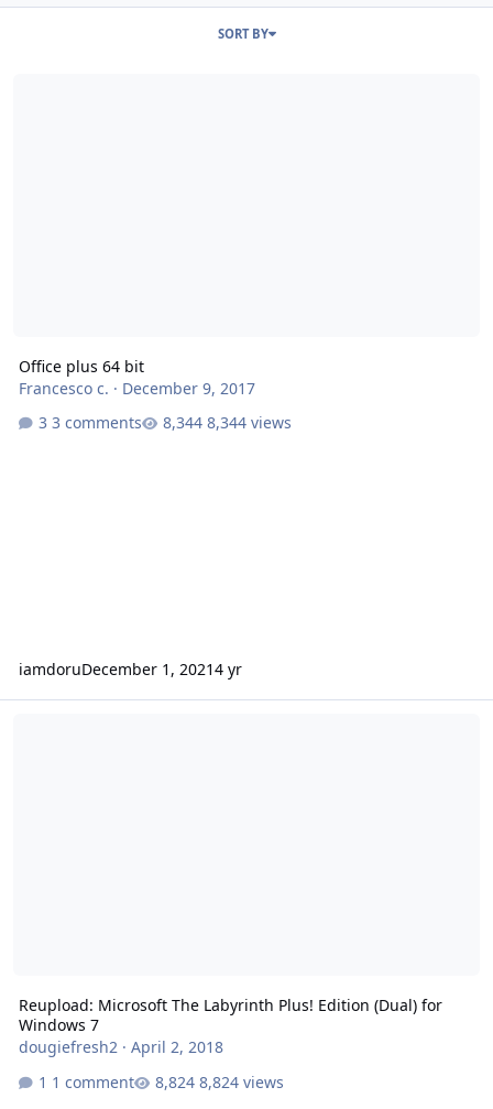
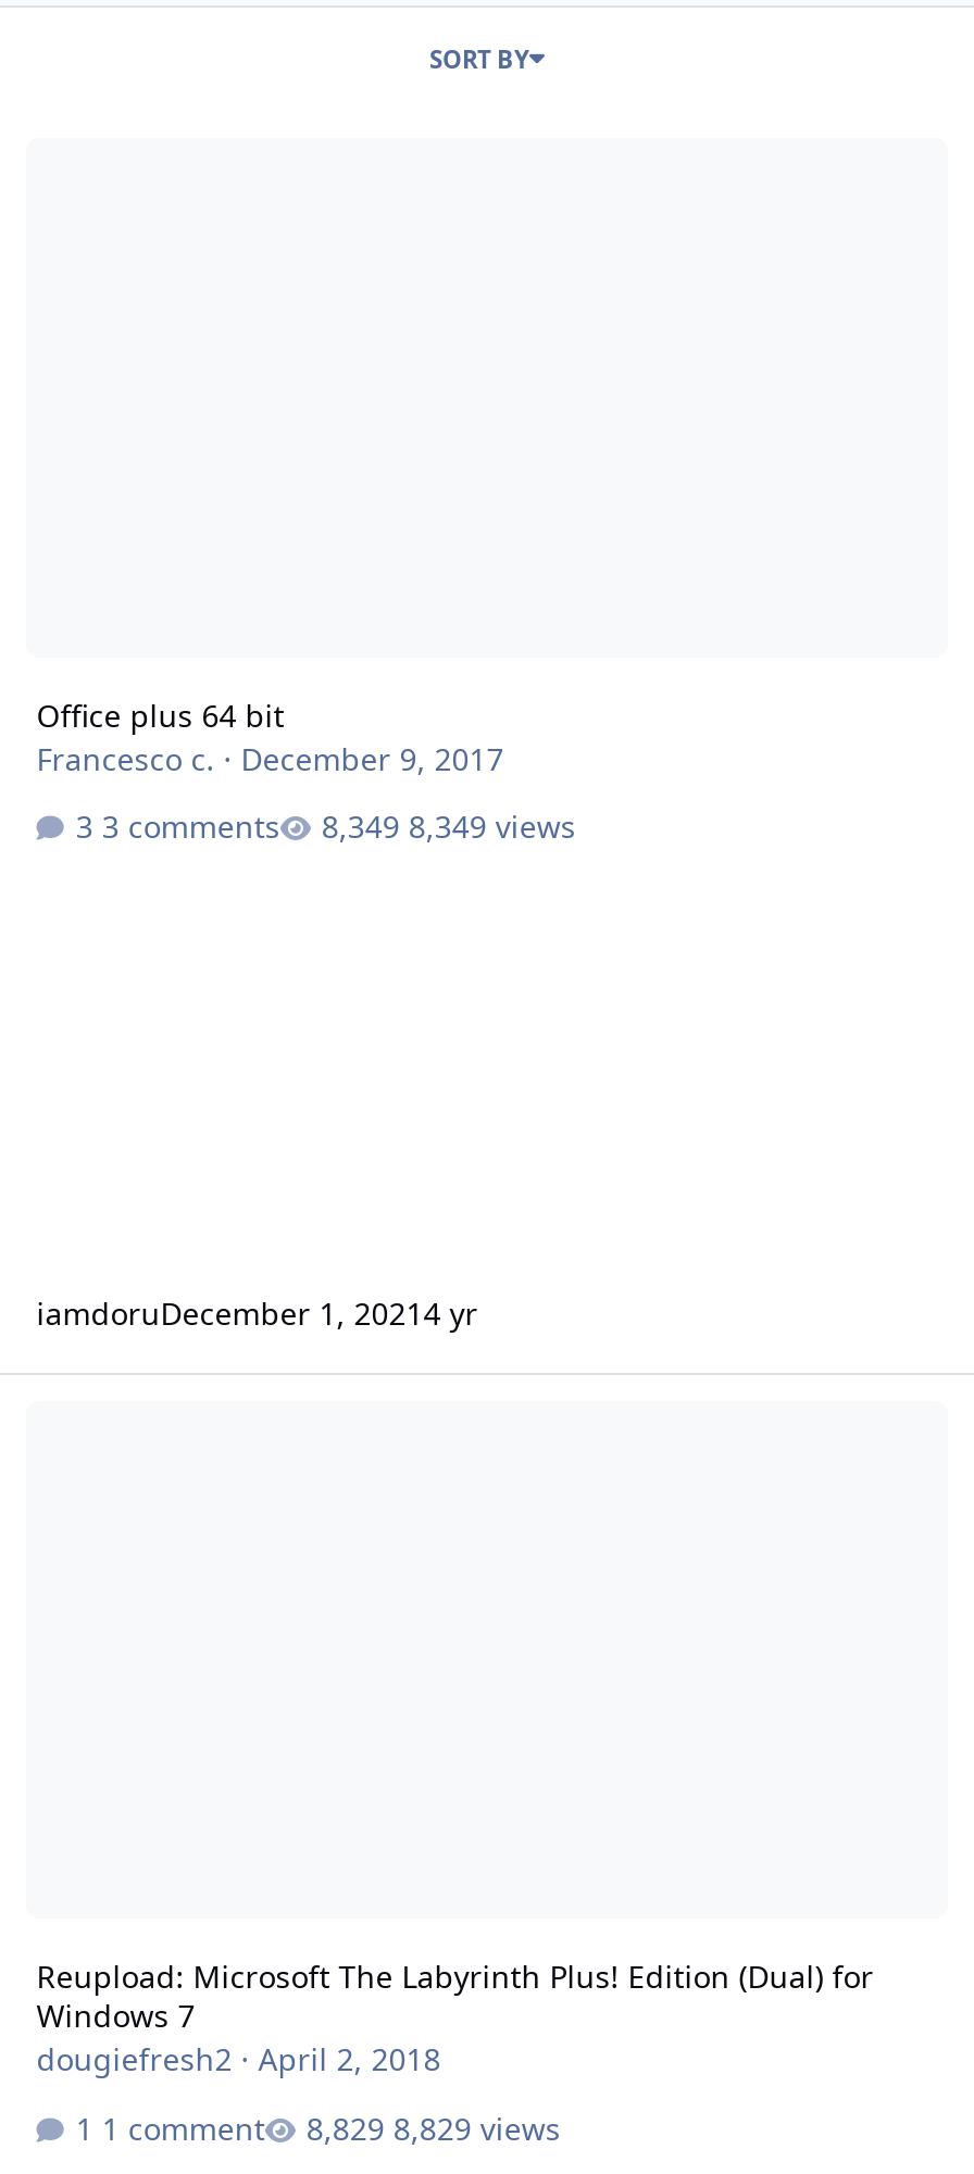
- 8,344 views
+ 8,349 views

- 8,824 views
+ 8,829 views
